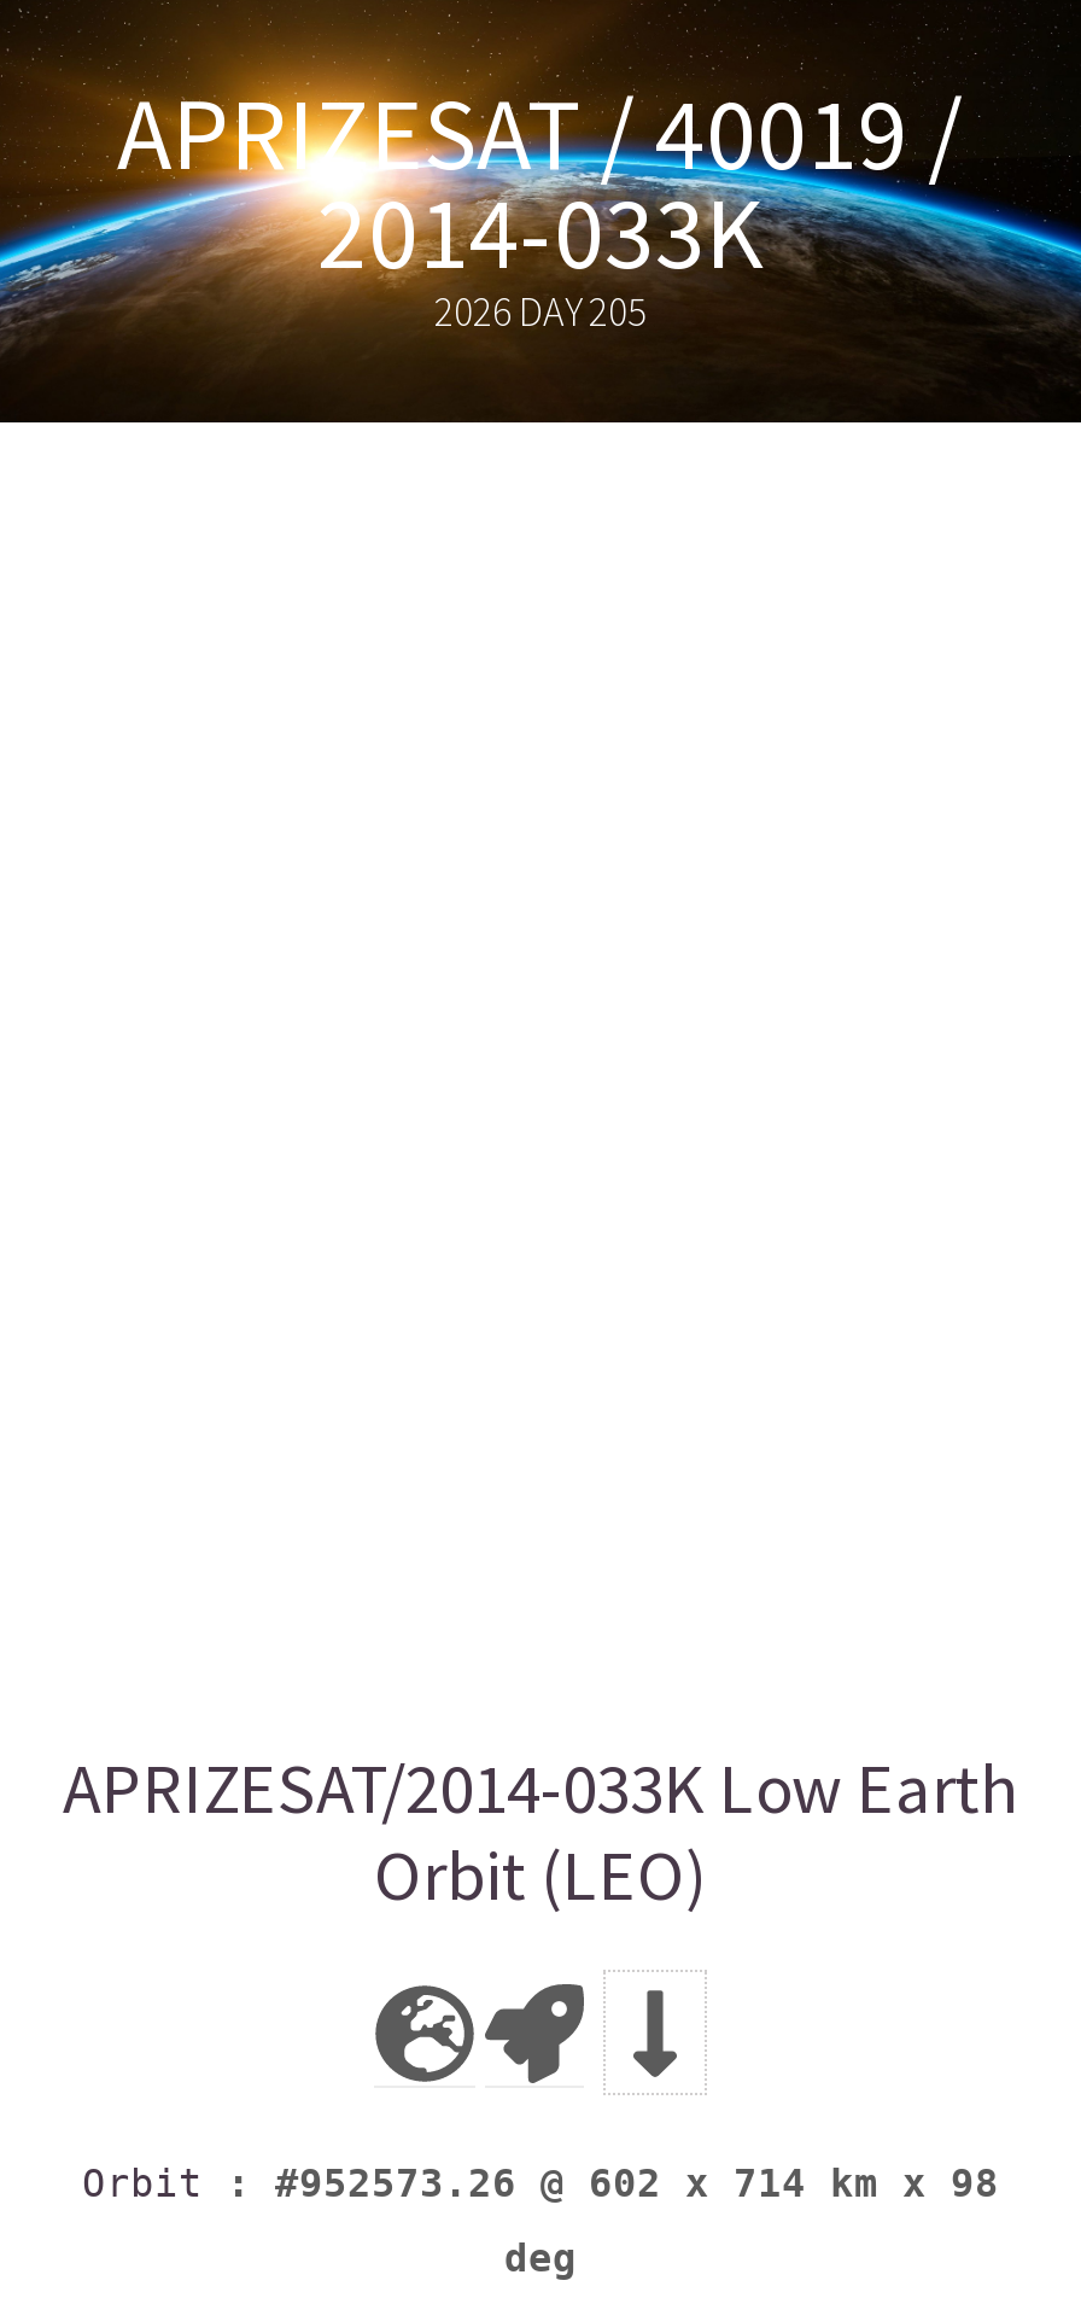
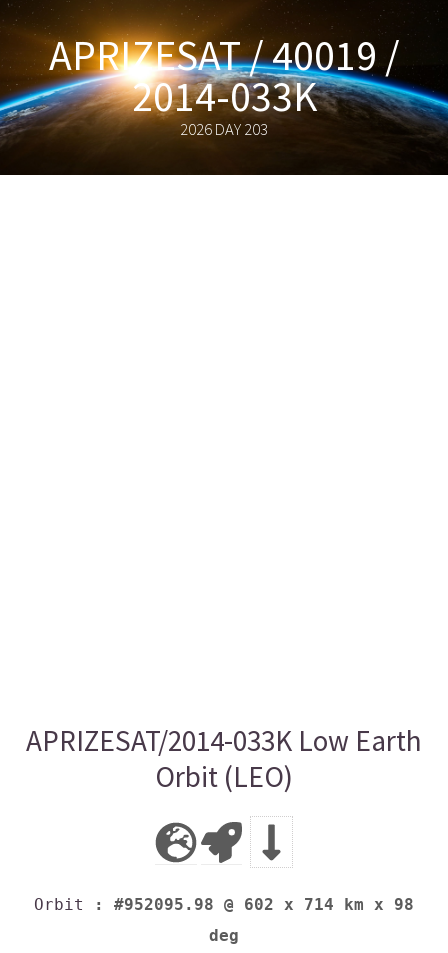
- 2026 DAY 205
+ 2026 DAY 203

- Orbit: #952573.26 @ 602 x 714 km x 98
+ Orbit: #952095.98 @ 602 x 714 km x 98
